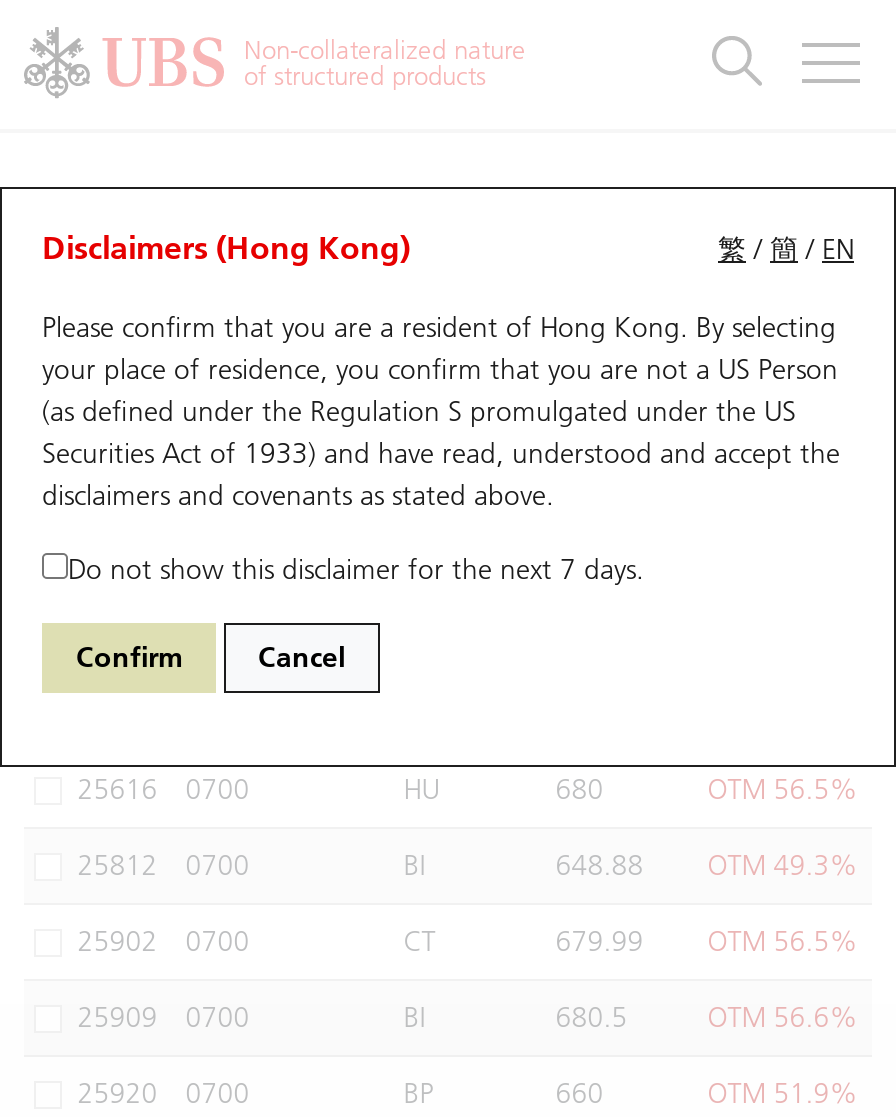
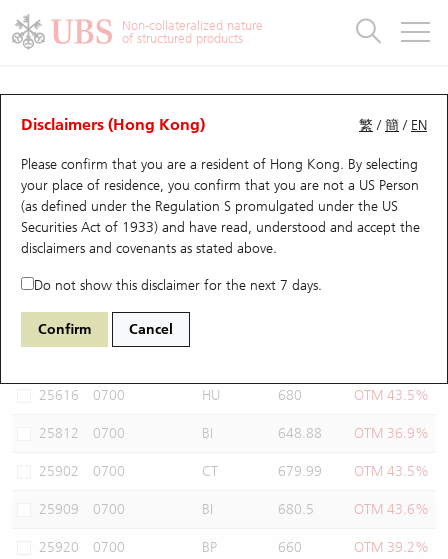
- OTM 56.5%
+ OTM 43.5%

- 648.88 OTM 49.3%
+ 648.88 OTM 36.9%

- 679.99 OTM 56.5%
+ 679.99 OTM 43.5%

- OTM 56.6%
+ OTM 43.6%

- OTM 51.9%
+ OTM 39.2%
